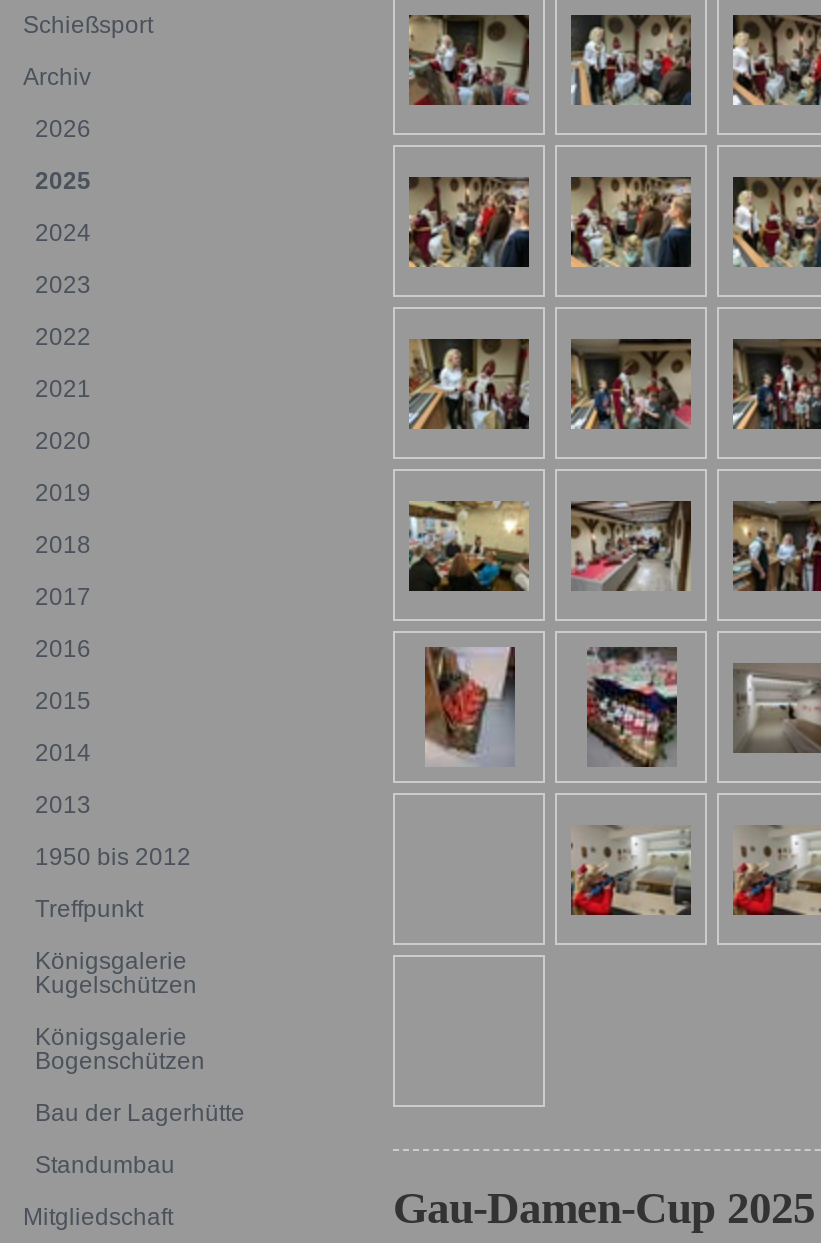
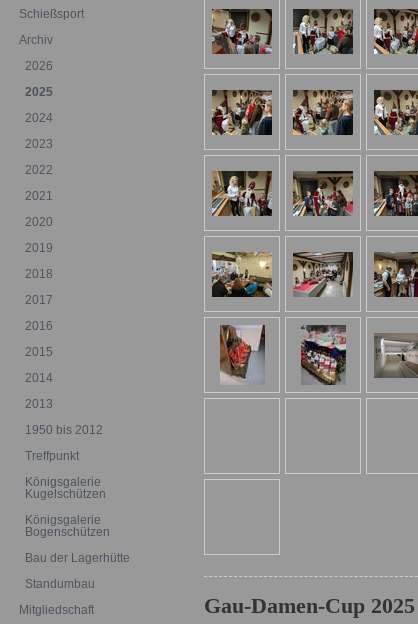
- [image]

- [image]
